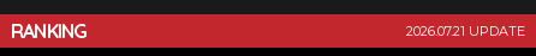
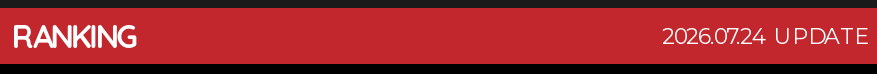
- 2026.07.21 UPDATE
+ 2026.07.24 UPDATE
